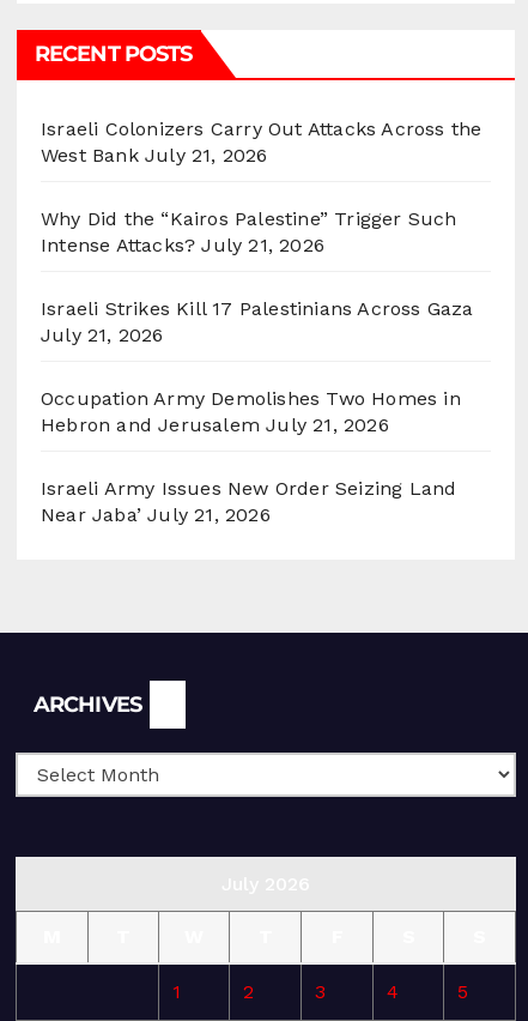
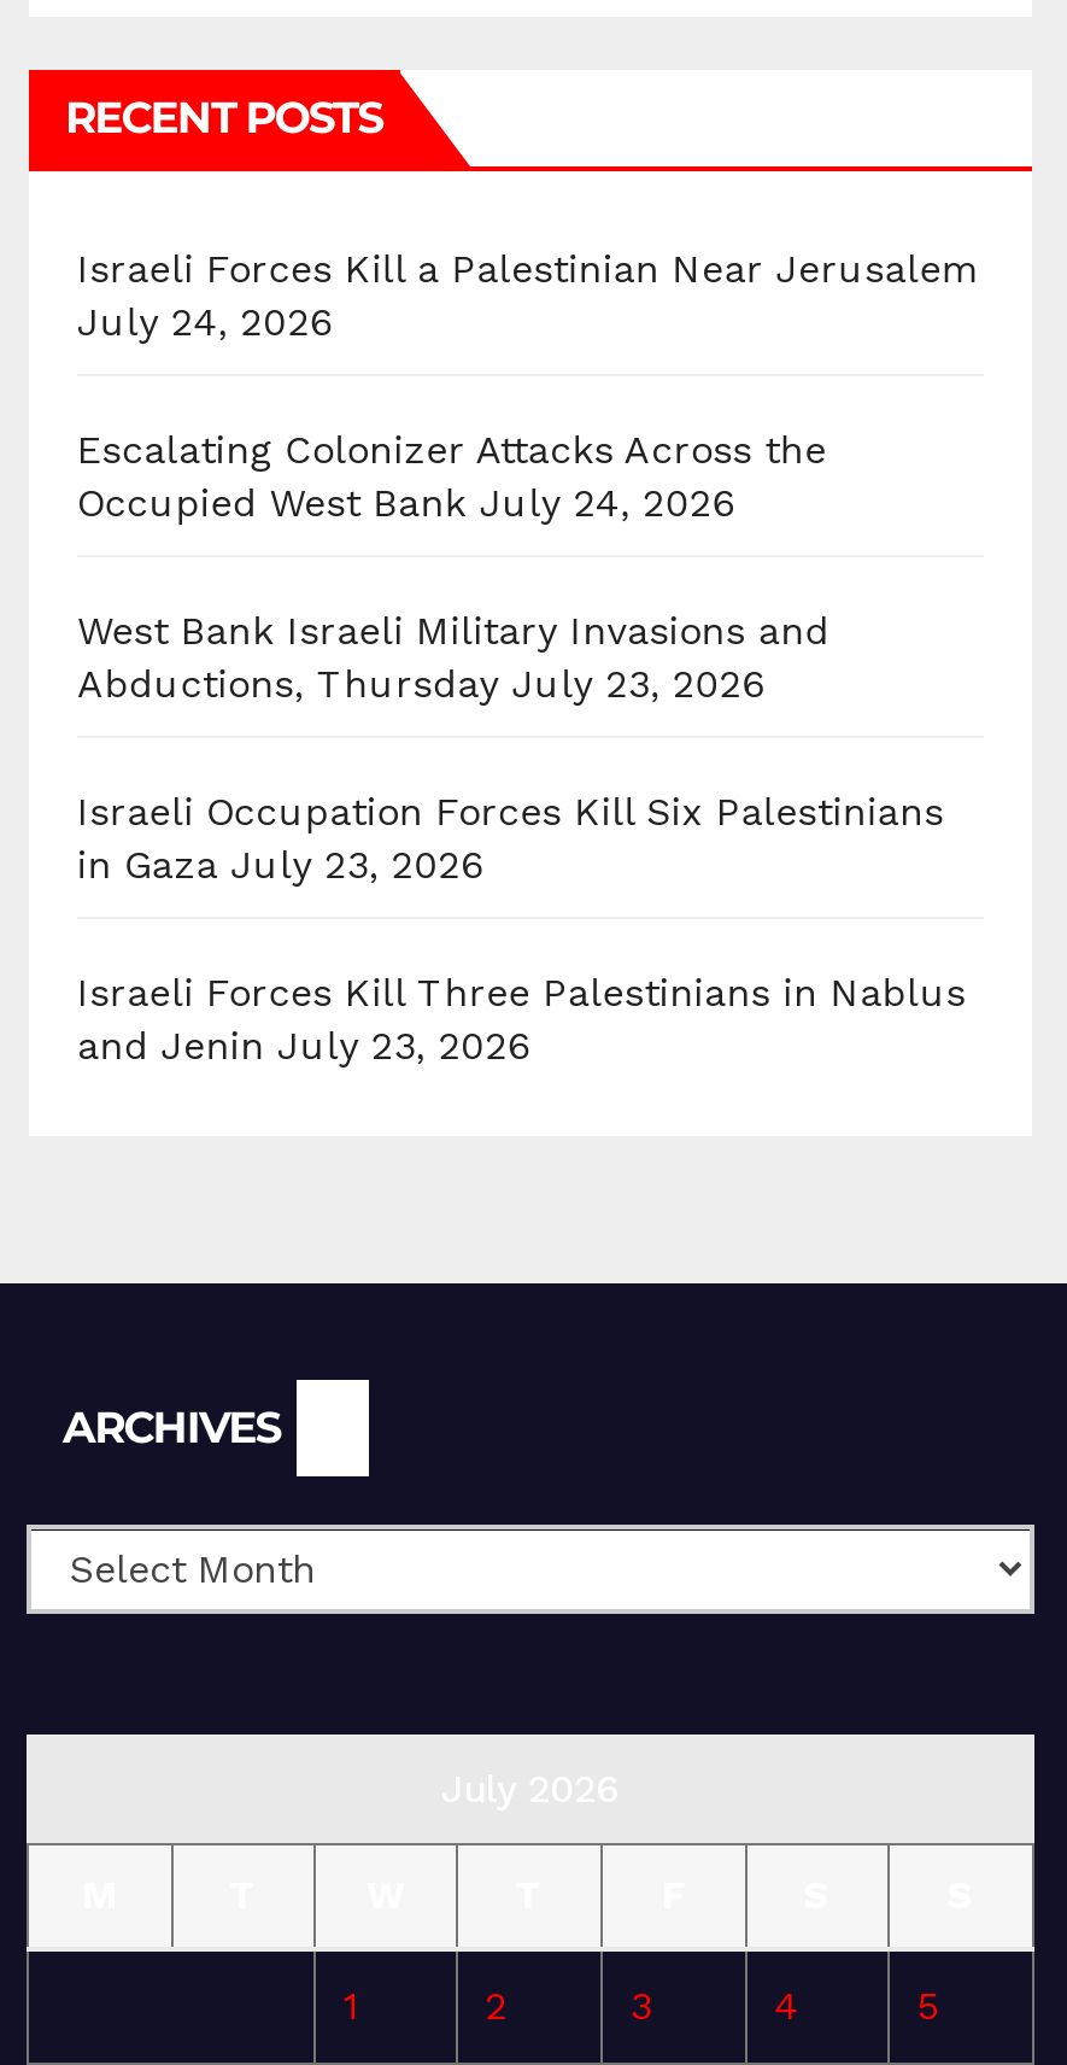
- Israeli Colonizers Carry Out Attacks Across the
- West Bank July 21, 2026
+ Israeli Forces Kill a Palestinian Near Jerusalem
+ July 24, 2026

- Why Did the “Kairos Palestine” Trigger Such
- Intense Attacks? July 21, 2026
+ Escalating Colonizer Attacks Across the
+ Occupied West Bank July 24, 2026

- Israeli Strikes Kill 17 Palestinians Across Gaza
- July 21, 2026
+ West Bank Israeli Military Invasions and
+ Abductions, Thursday July 23, 2026

- Occupation Army Demolishes Two Homes in
- Hebron and Jerusalem July 21, 2026
+ Israeli Occupation Forces Kill Six Palestinians
+ in Gaza July 23, 2026

- Israeli Army Issues New Order Seizing Land
- Near Jaba’ July 21, 2026
+ Israeli Forces Kill Three Palestinians in Nablus
+ and Jenin July 23, 2026
